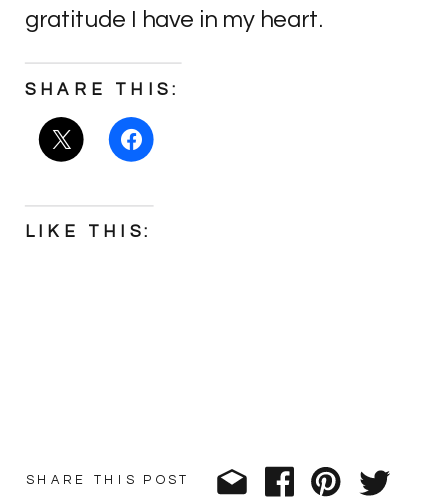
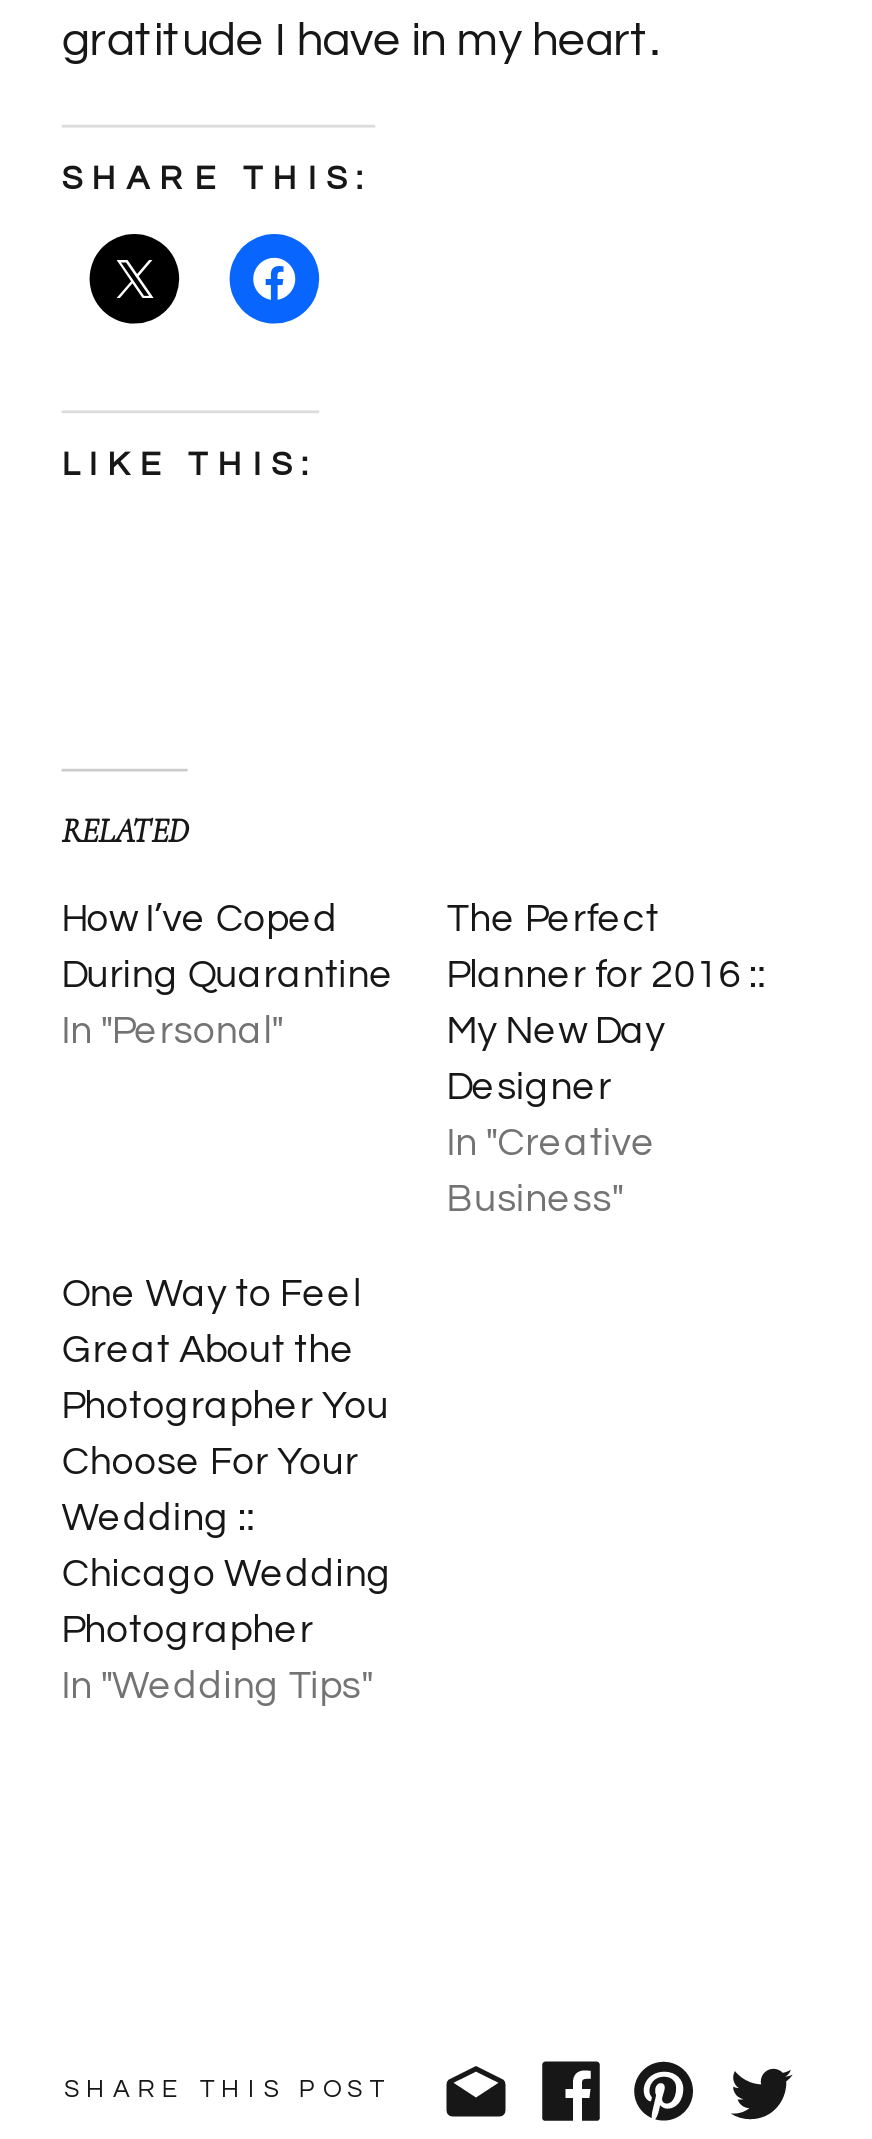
+ RELATED
+ How I’ve Coped
+ During Quarantine
+ In "Personal"

+ The Perfect
+ Planner for 2016 ::
+ My New Day
+ Designer
+ In "Creative
+ Business"
+ One Way to Feel
+ Great About the
+ Photographer You
+ Choose For Your
+ Wedding ::
+ Chicago Wedding
+ Photographer
+ In "Wedding Tips"
